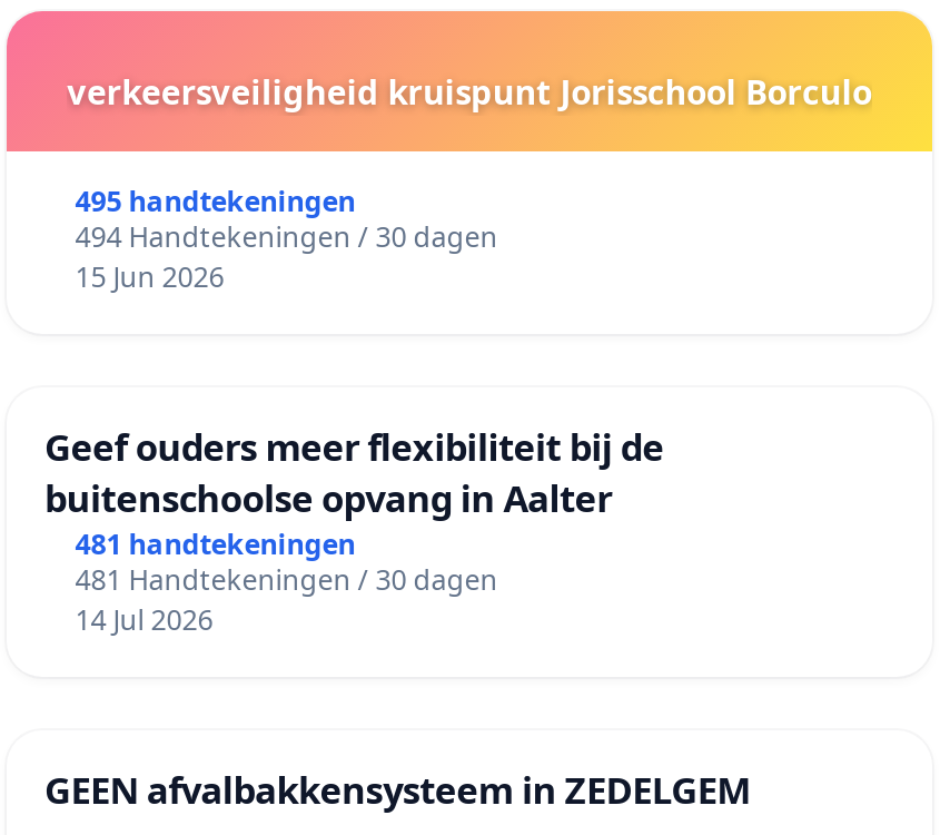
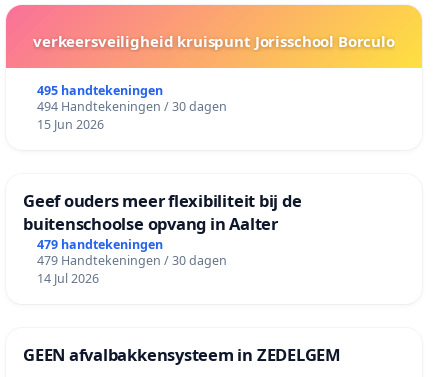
- 481 handtekeningen
+ 479 handtekeningen

- 481 Handtekeningen / 30 dagen
+ 479 Handtekeningen / 30 dagen
